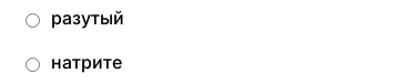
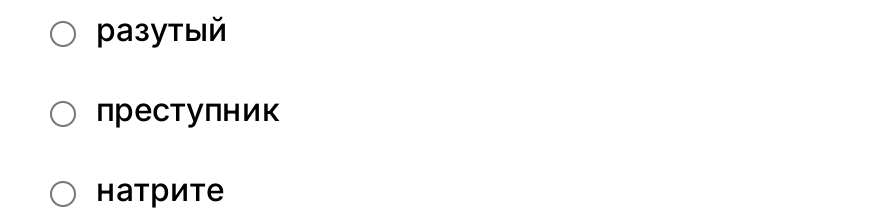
+ преступник
